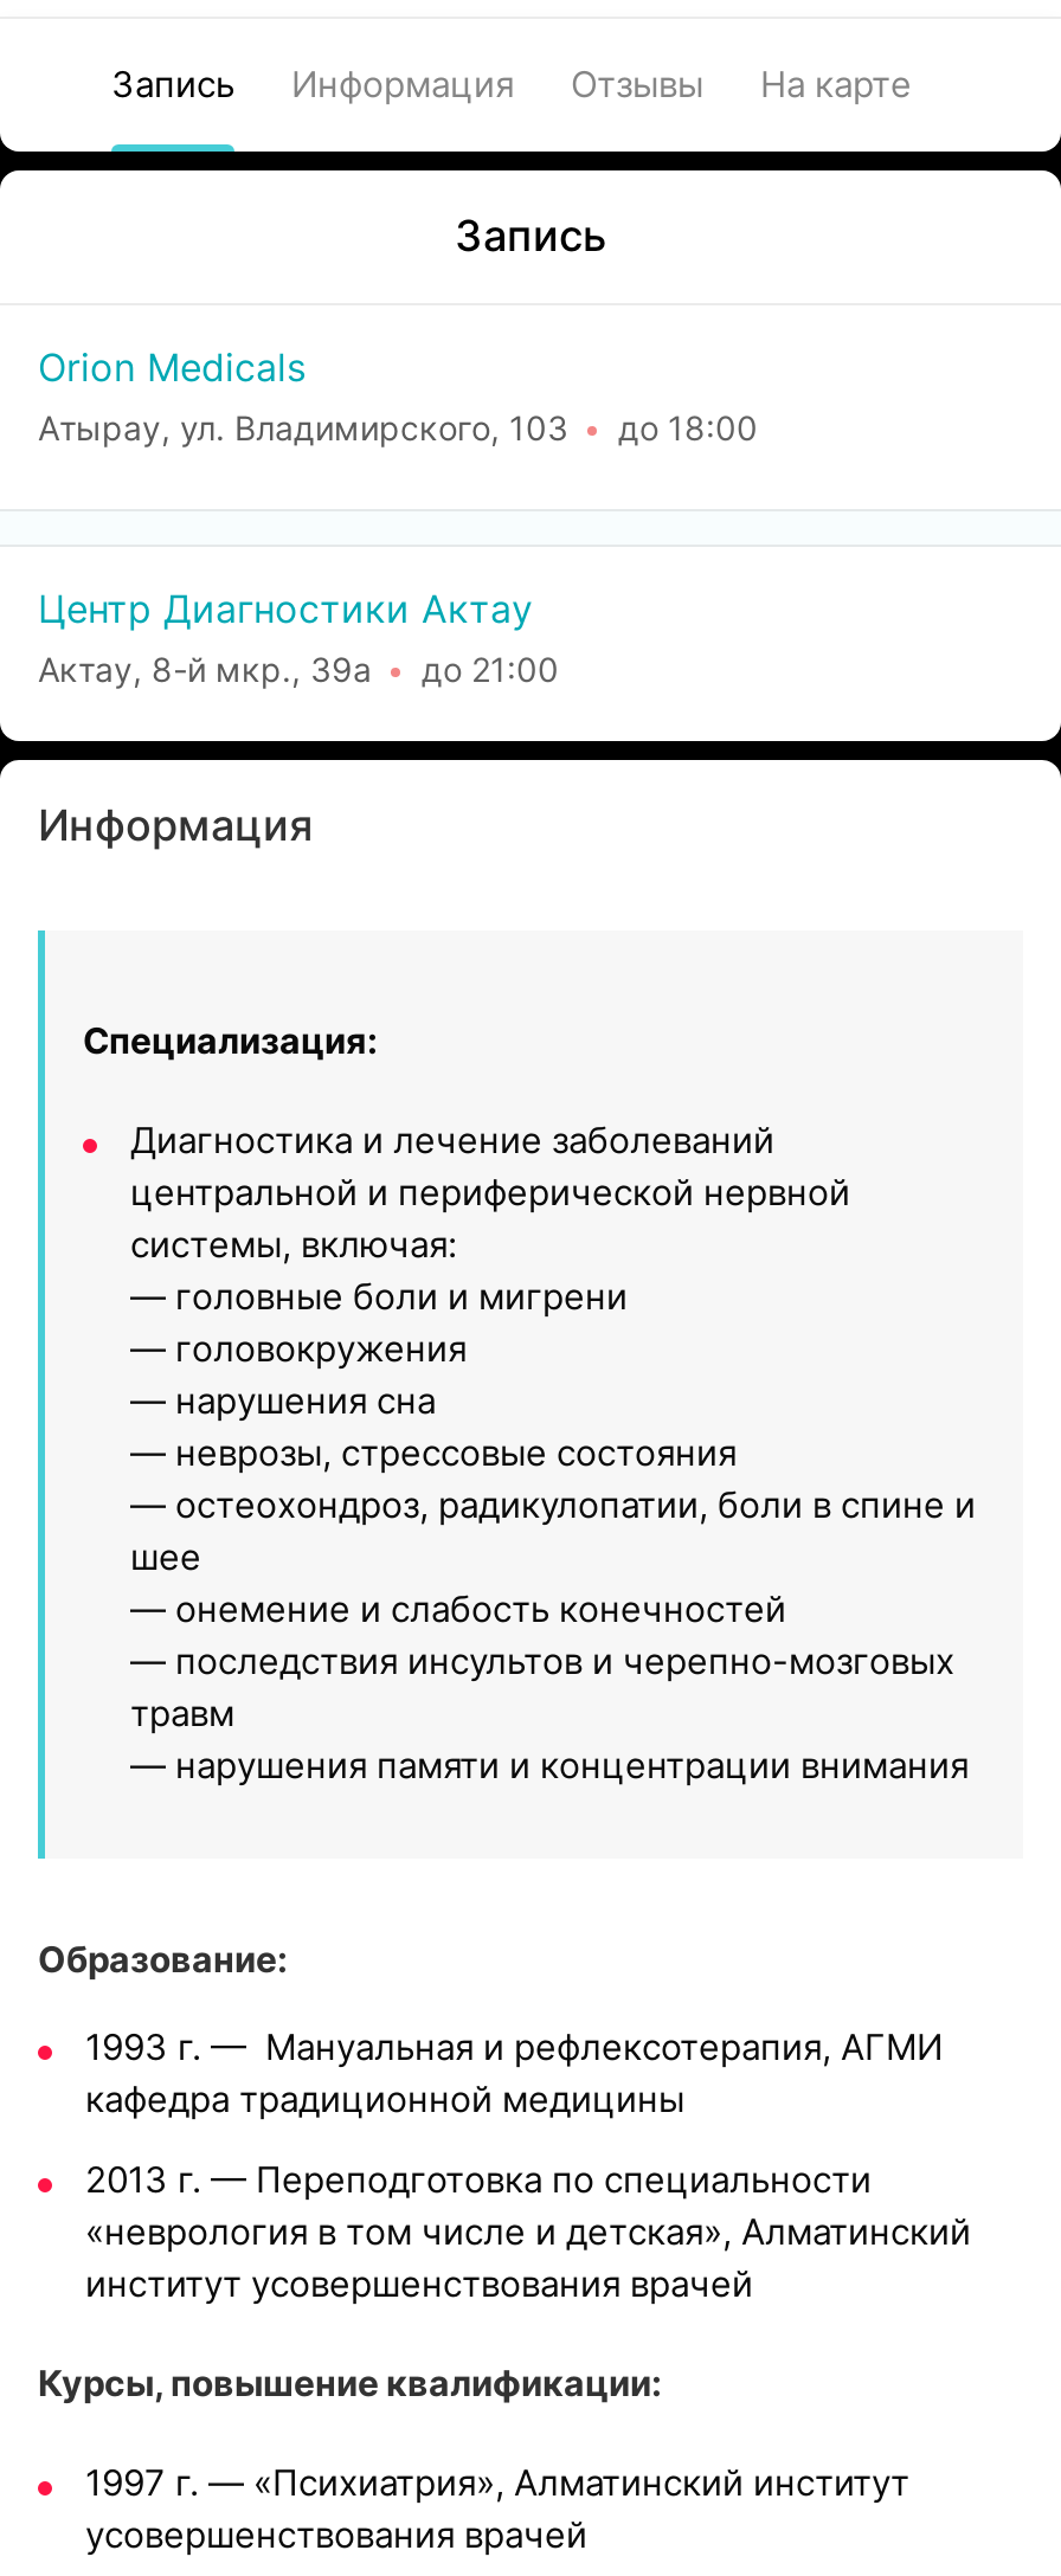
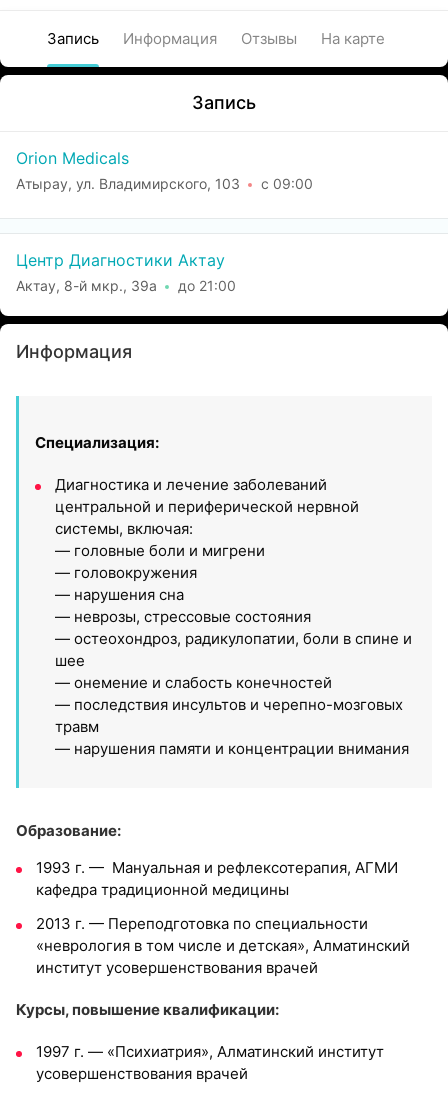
- Атырау, ул. Владимирского, 103 до 18:00
+ Атырау, ул. Владимирского, 103 с 09:00
